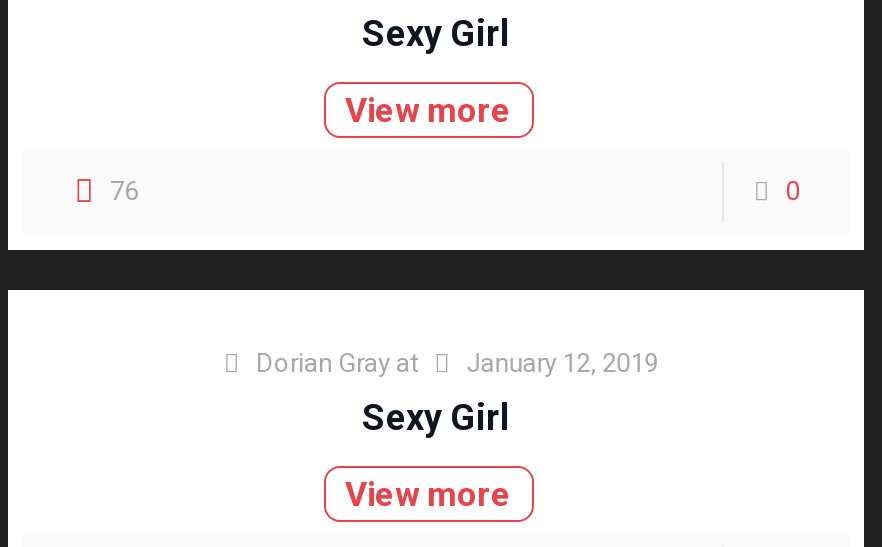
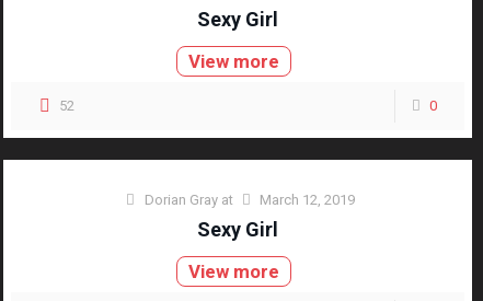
- 76
+ 52

- Dorian Gray at January 12, 2019
+ Dorian Gray at March 12, 2019
